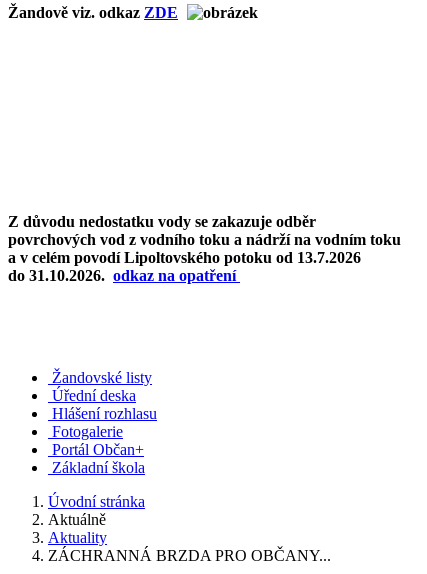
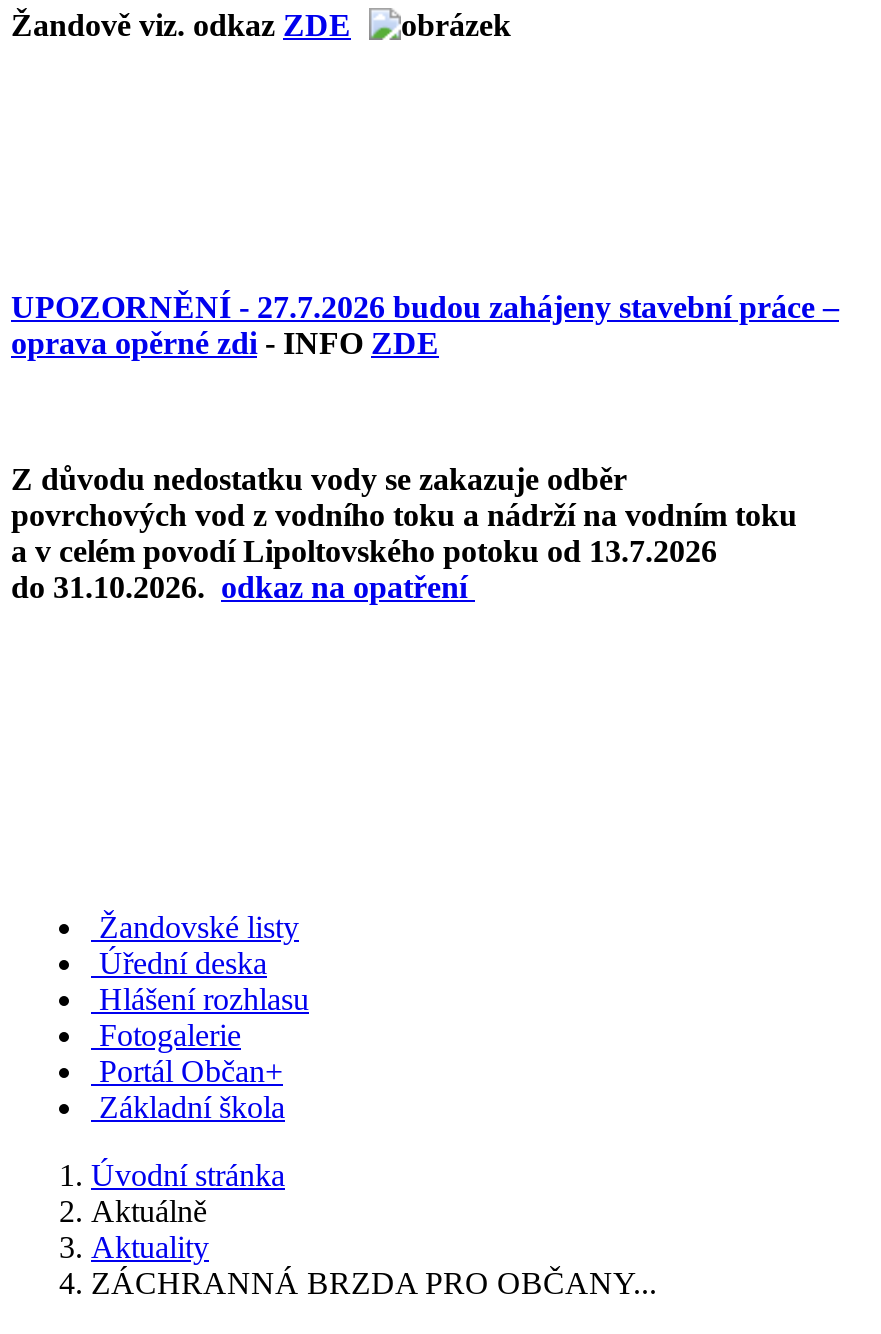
+ UPOZORNĚNÍ - 27.7.2026 budou zahájeny stavební práce –
+ oprava opěrné zdi - INFO ZDE
